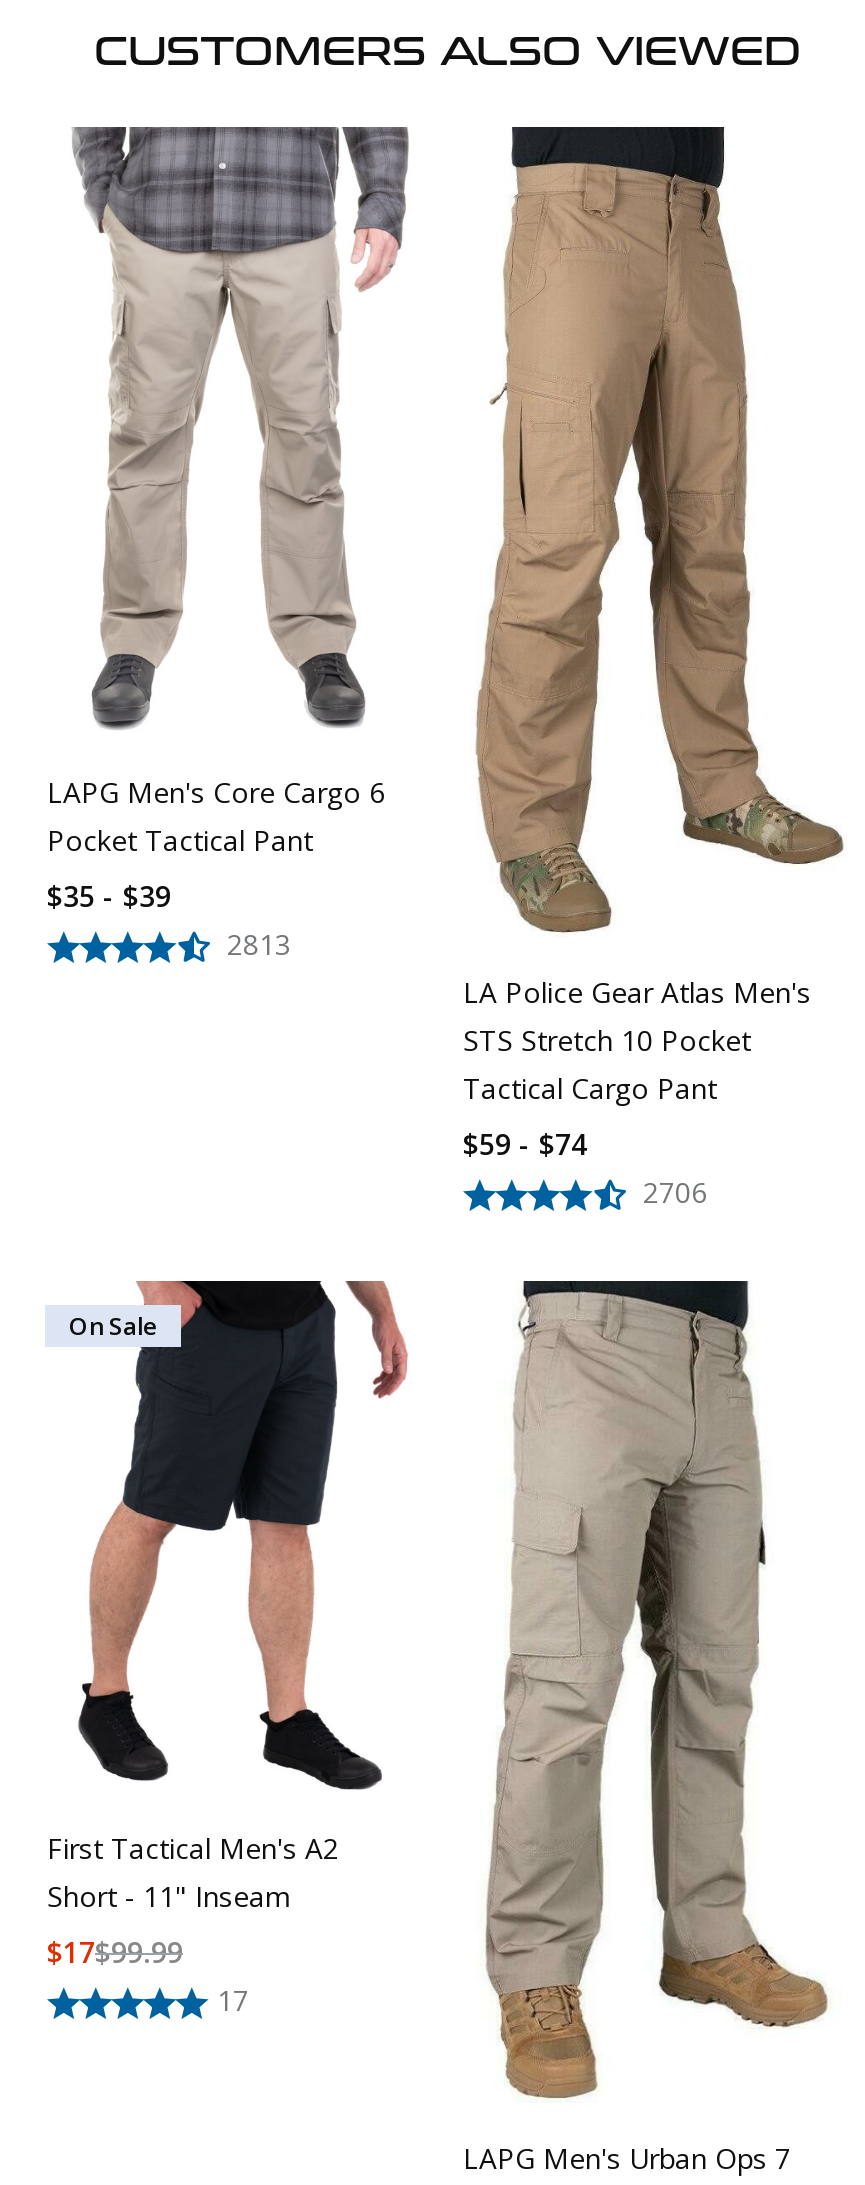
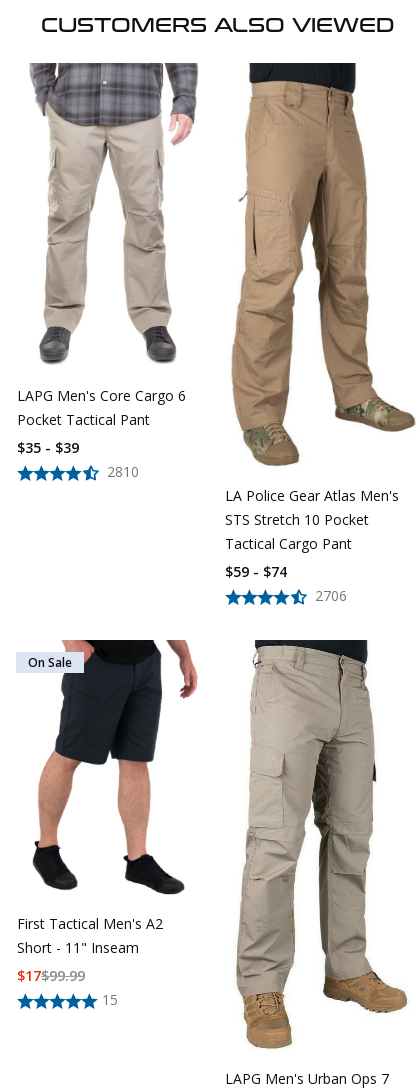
- 2813
+ 2810

- 17
+ 15
